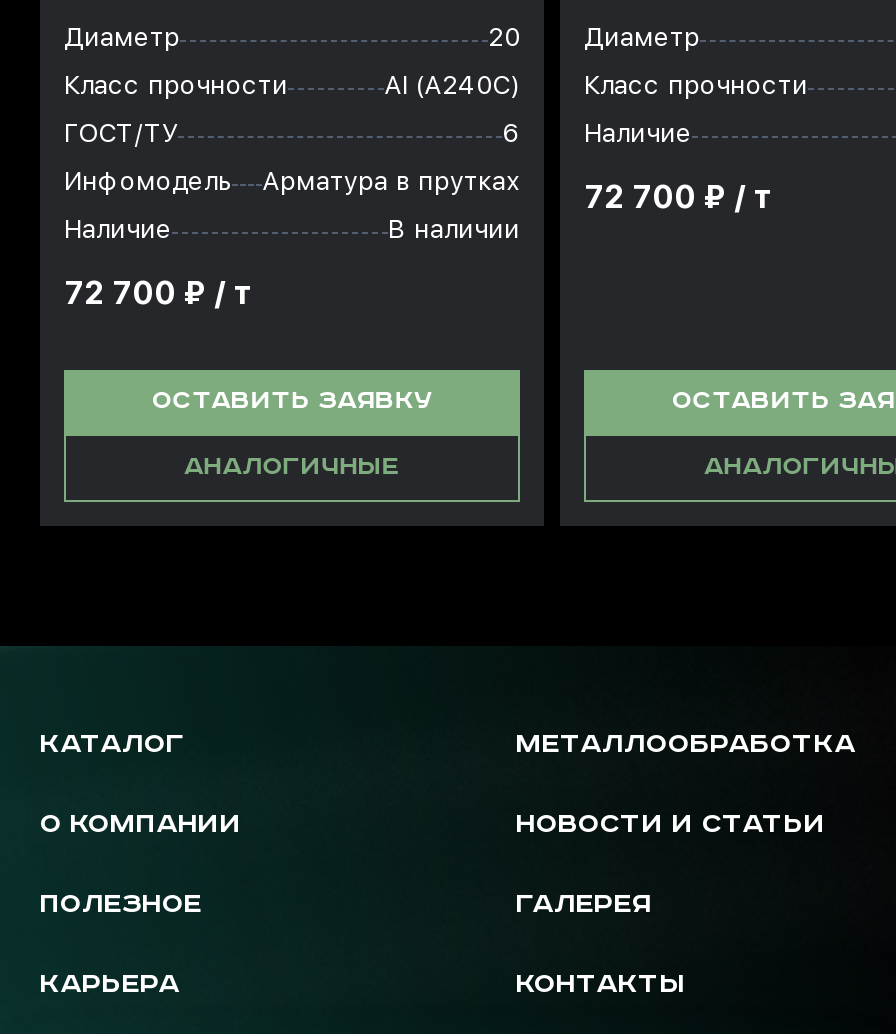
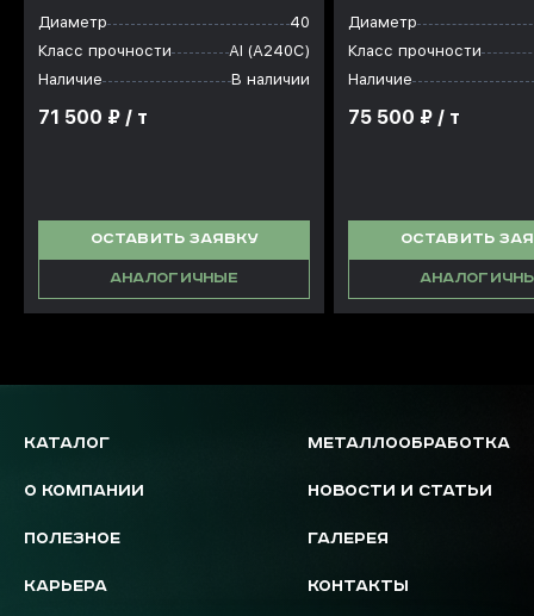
- 20
+ 40

- ГОСТ/ТУ
- 6
- Инфомодель
- Арматура в прутках

- 72 700 ₽ / т
+ 75 500 ₽ / т

moved up: Наличие | В наличии

- 72 700 ₽ / т
+ 71 500 ₽ / т
